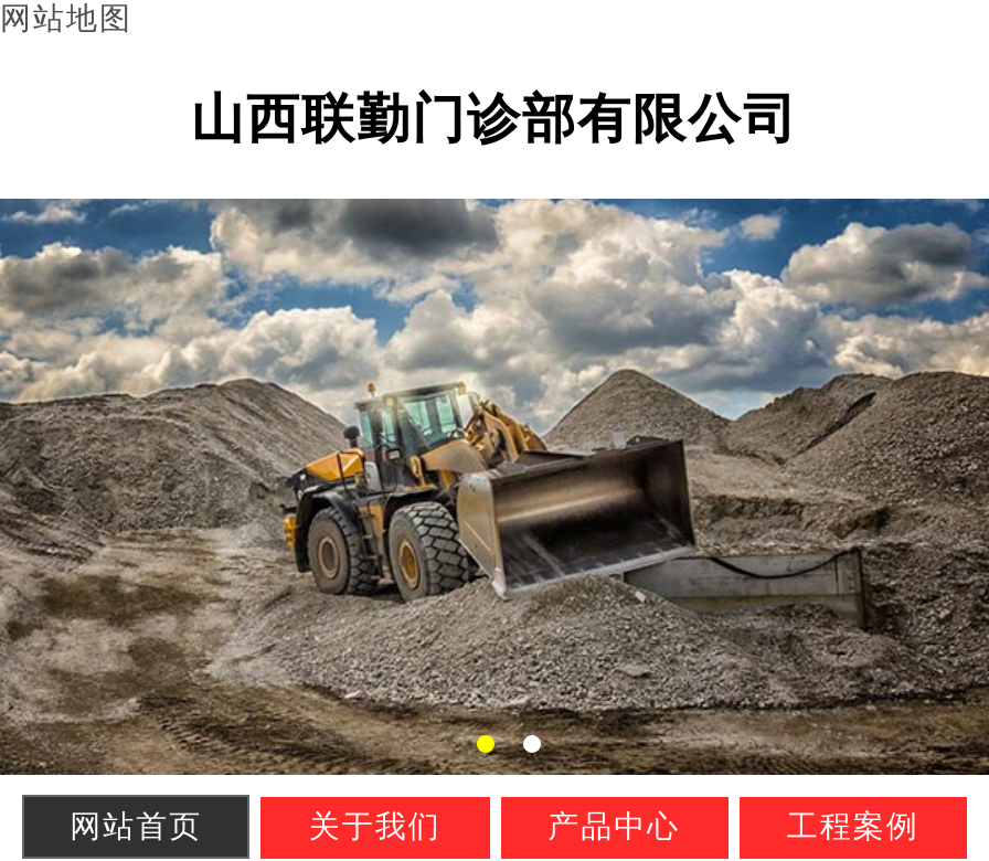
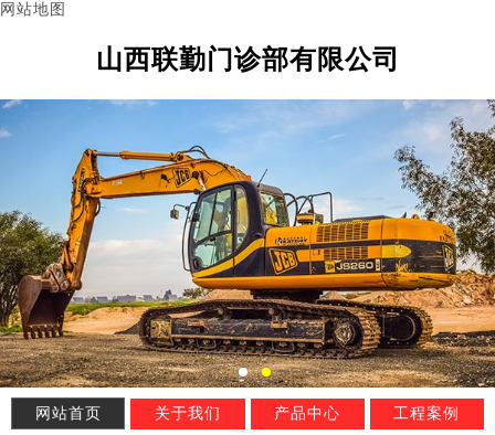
- [image]
+ [image]
